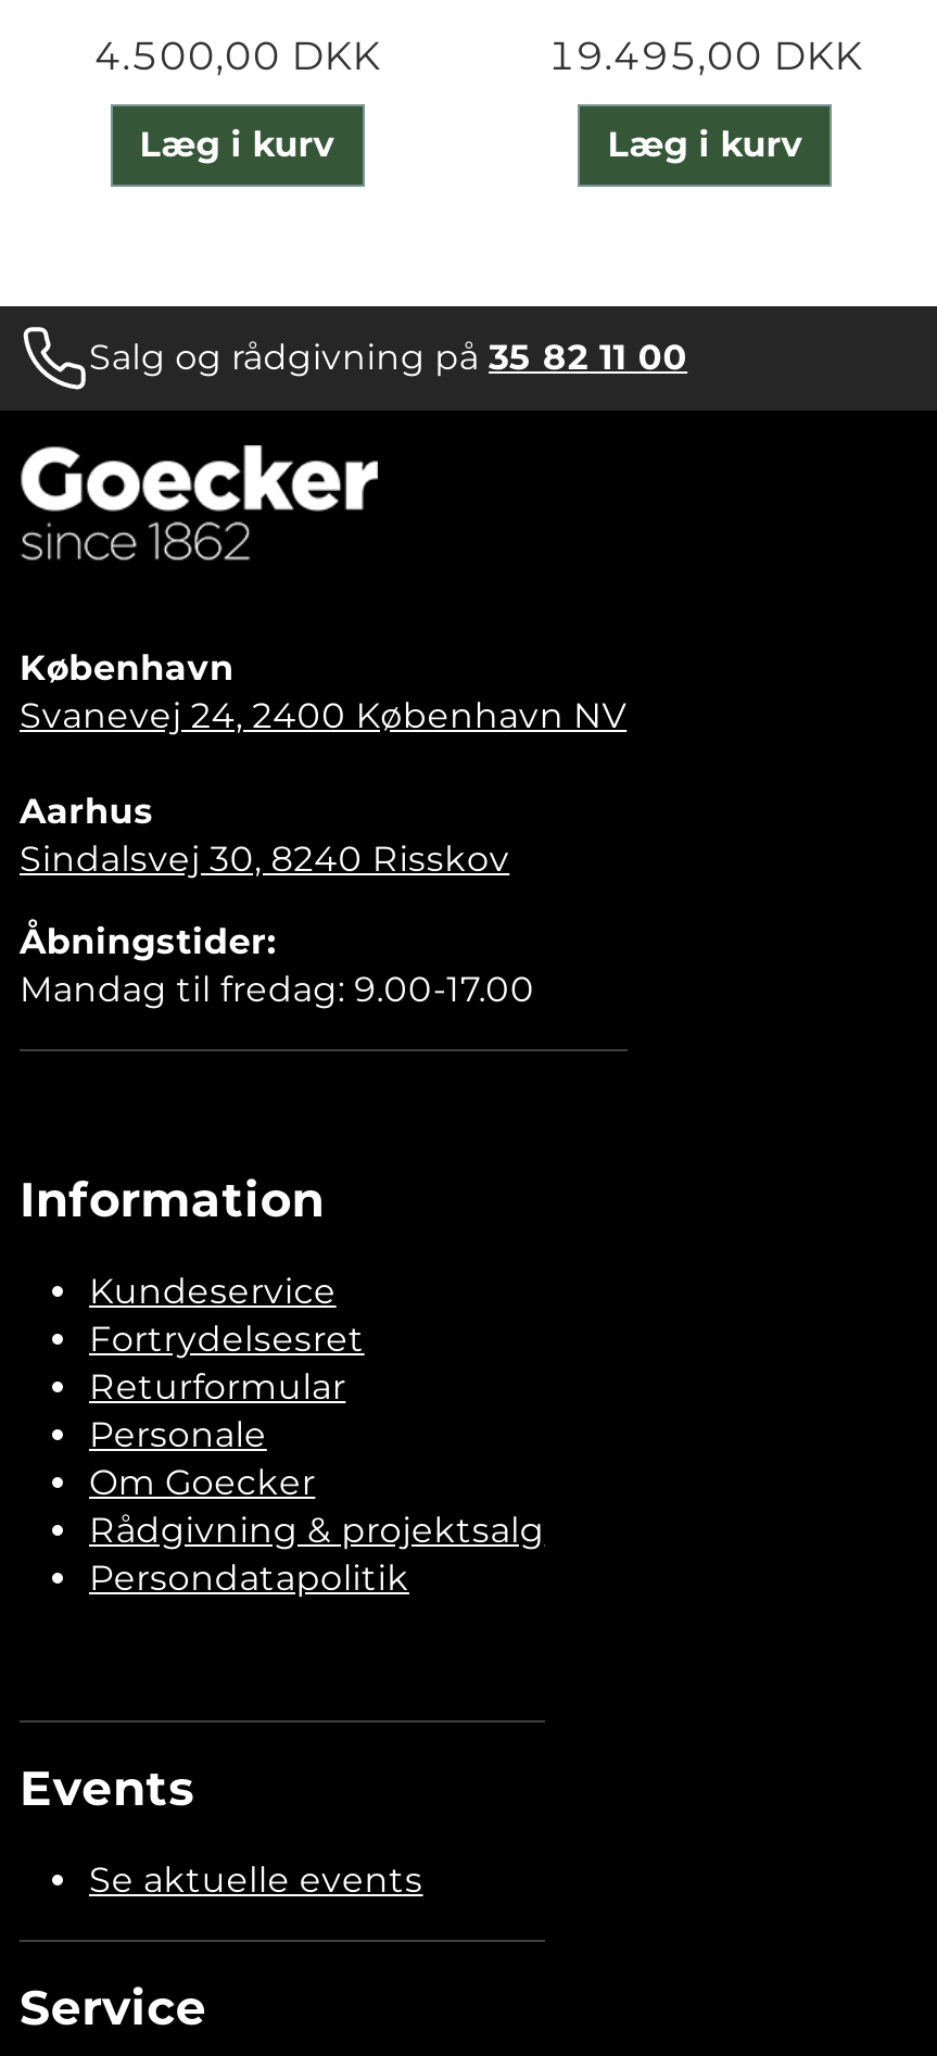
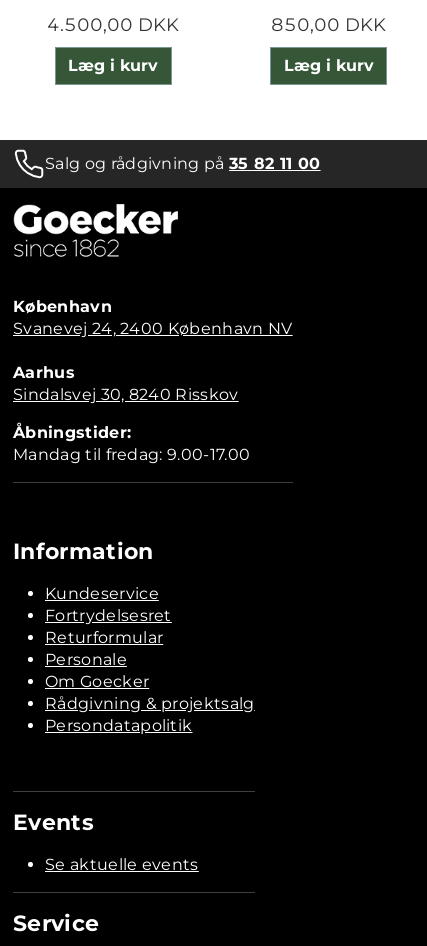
- 19.495,00 DKK
+ 850,00 DKK
